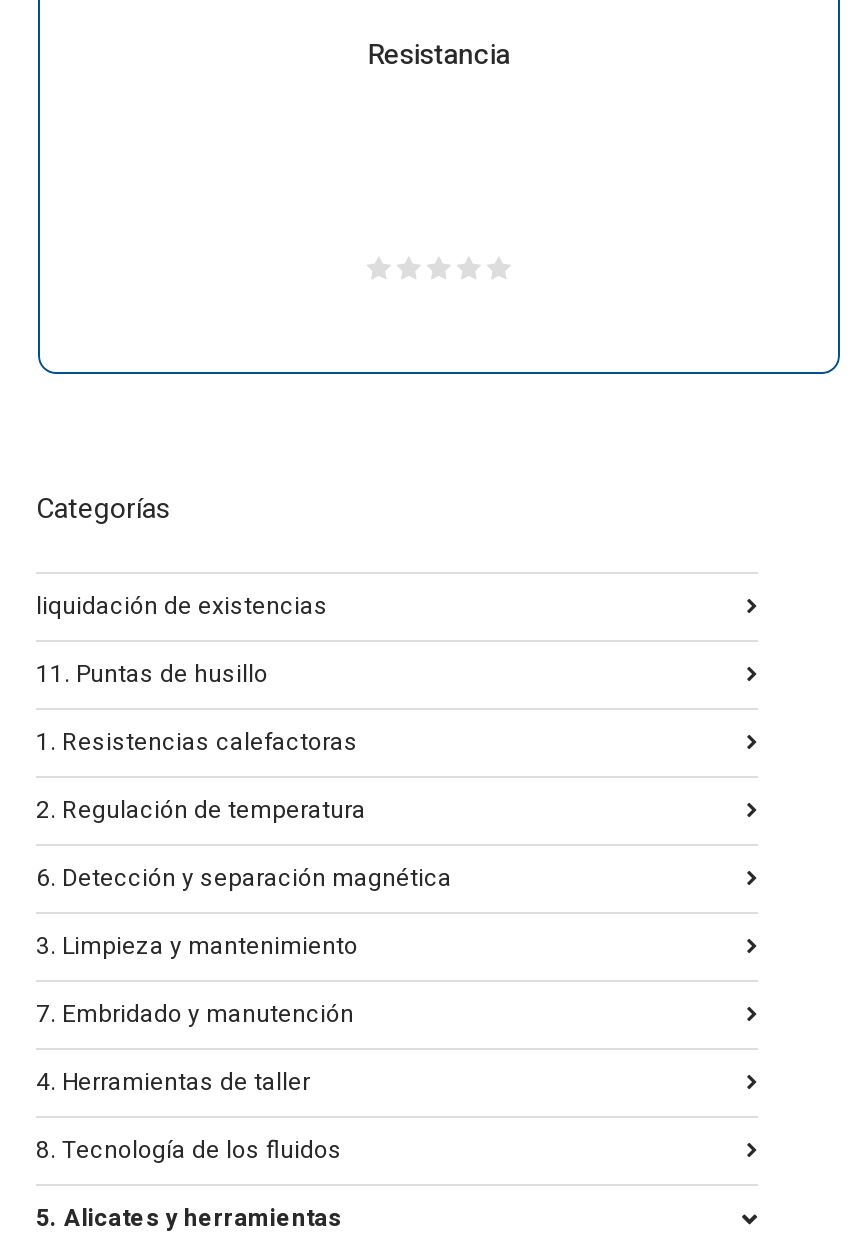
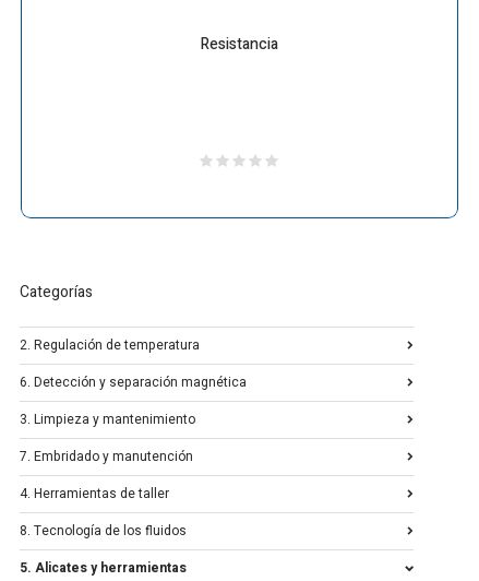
- liquidación de existencias
- 11. Puntas de husillo
- 1. Resistencias calefactoras
